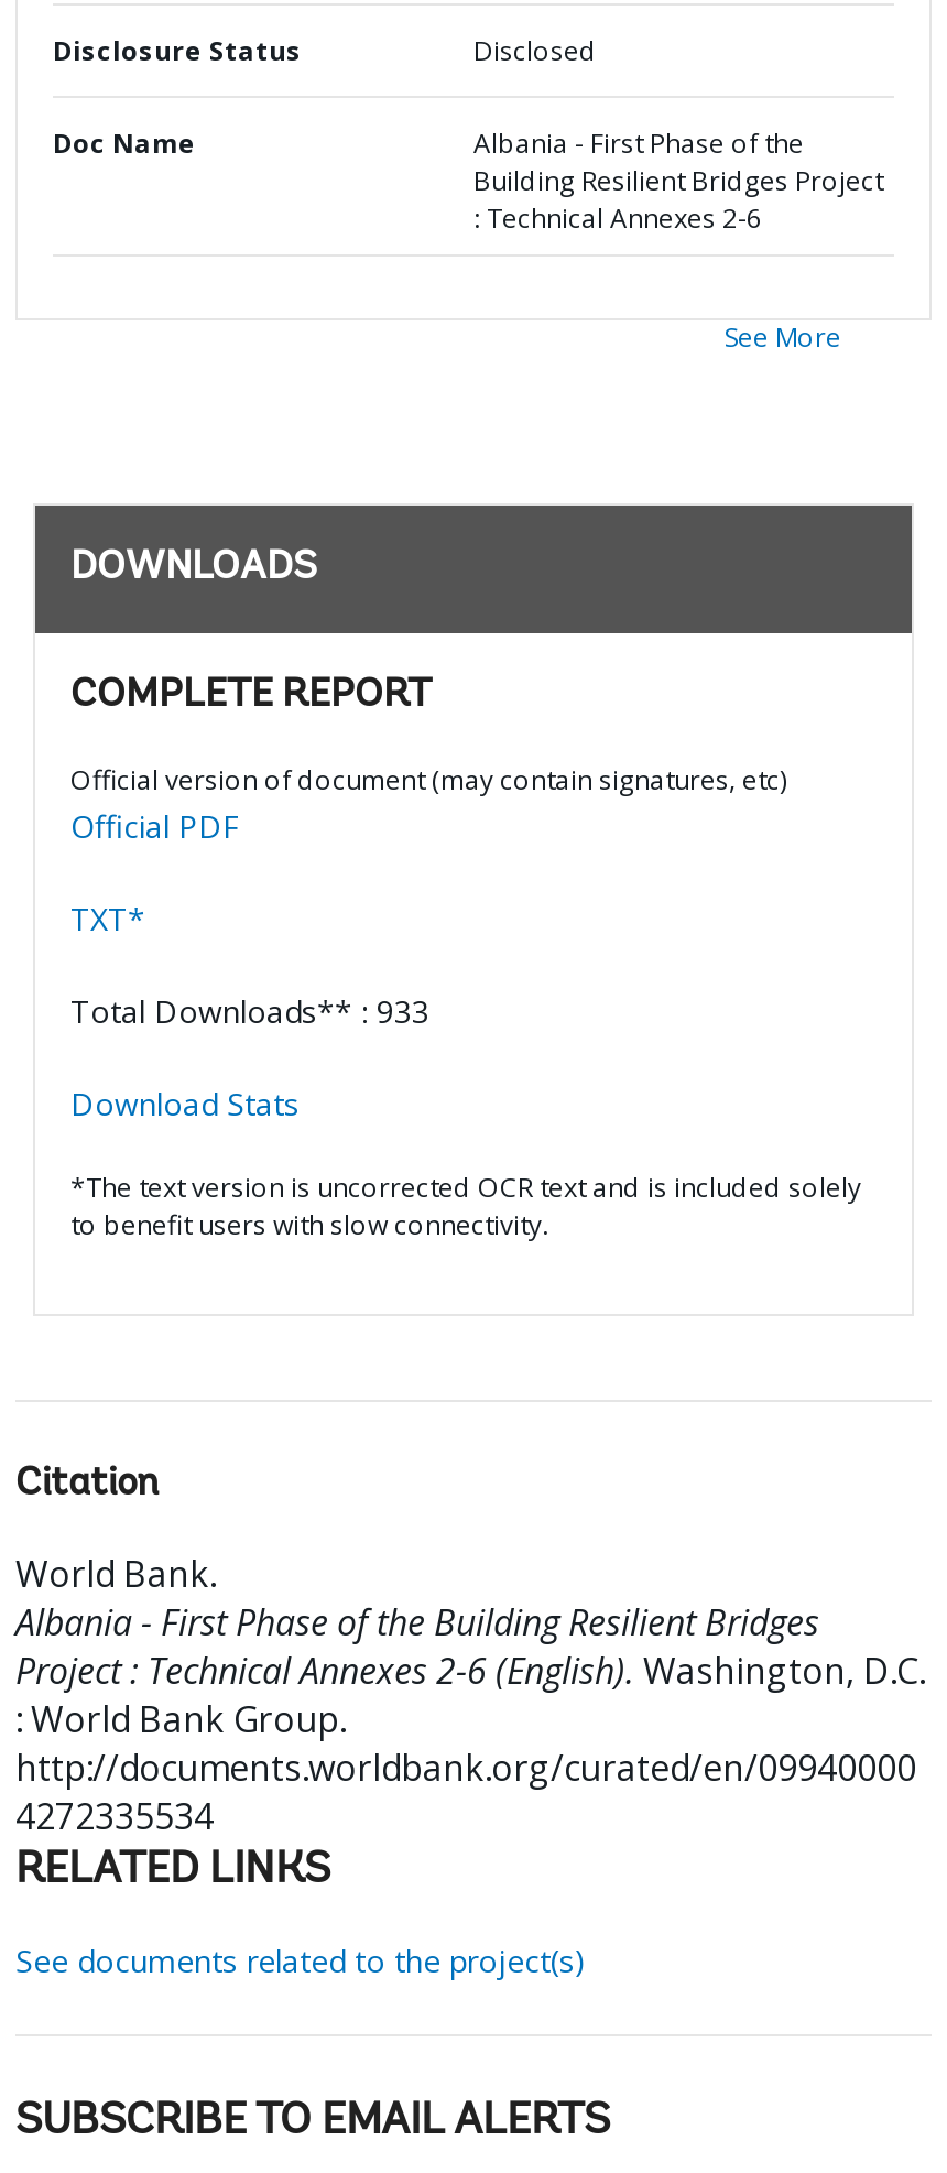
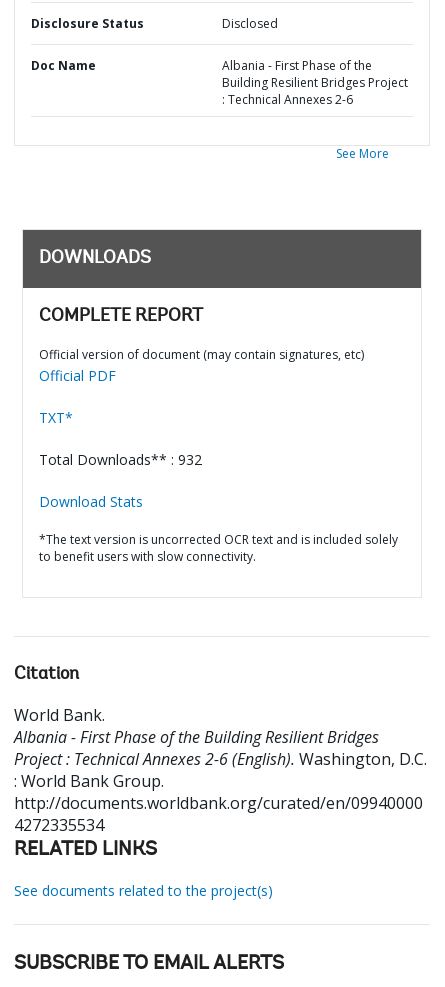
- Total Downloads** : 933
+ Total Downloads** : 932
